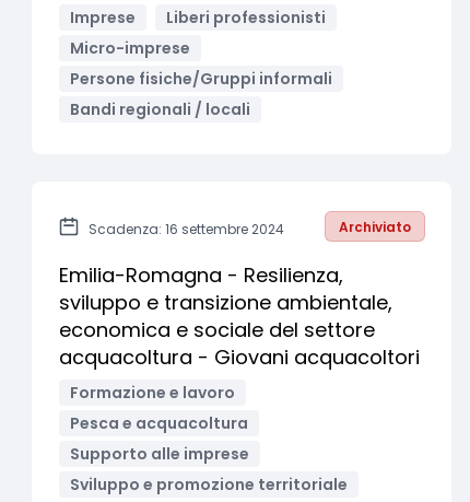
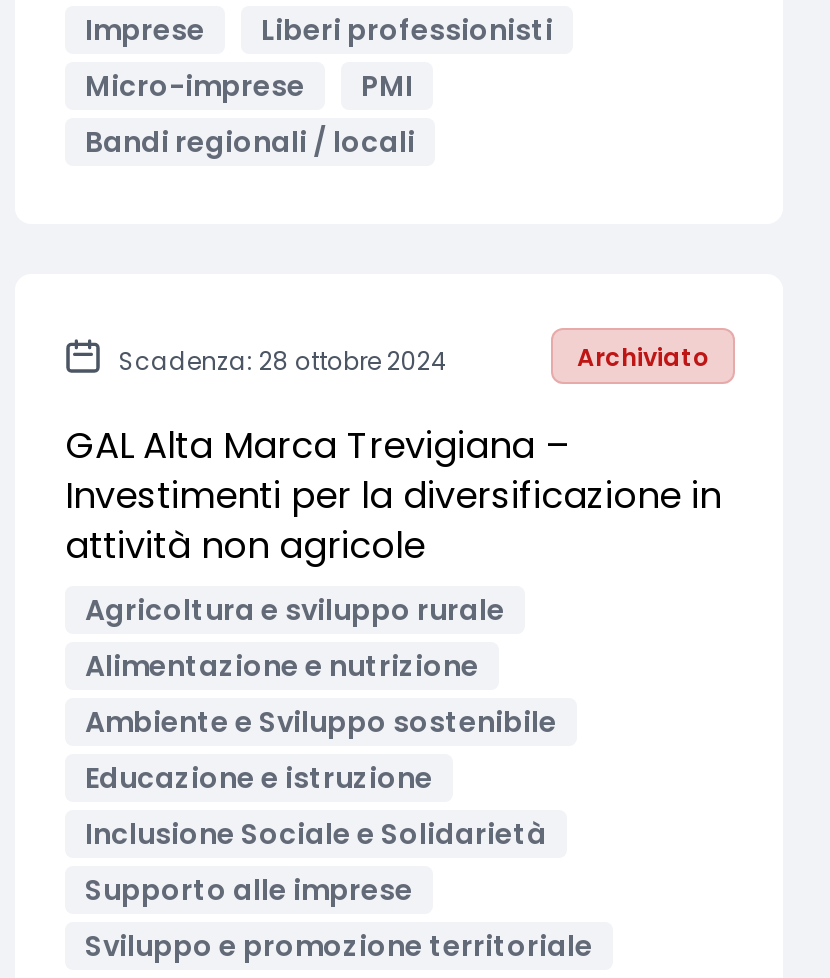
- Persone fisiche/Gruppi informali
+ PMI

moved up: Bandi regionali / locali | Archiviato

- Scadenza: 16 settembre 2024
+ Scadenza: 28 ottobre 2024

- Emilia-Romagna - Resilienza,
- sviluppo e transizione ambientale,
- economica e sociale del settore
- acquacoltura - Giovani acquacoltori
- Formazione e lavoro
- Pesca e acquacoltura
+ GAL Alta Marca Trevigiana –
+ Investimenti per la diversificazione in
+ attività non agricole
+ Agricoltura e sviluppo rurale
+ Alimentazione e nutrizione
+ Ambiente e Sviluppo sostenibile
+ Educazione e istruzione
+ Inclusione Sociale e Solidarietà
